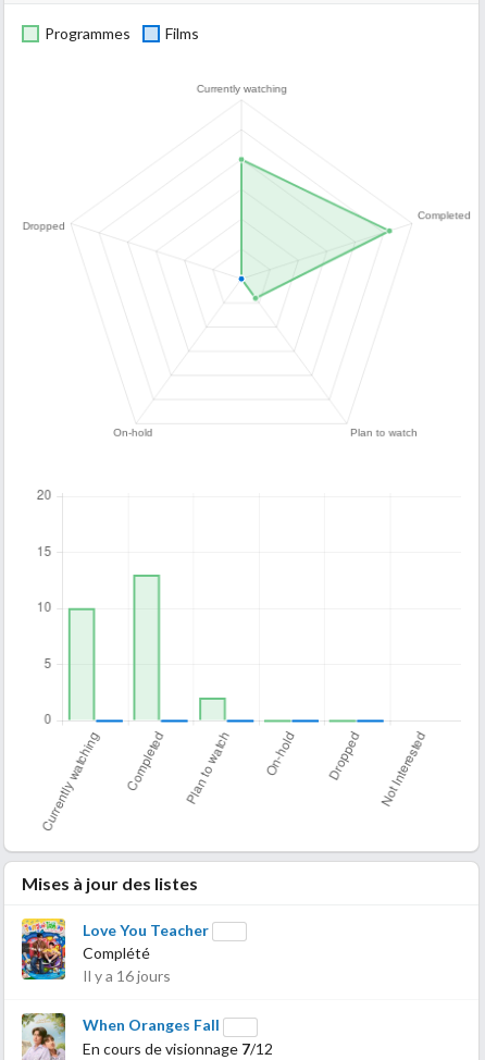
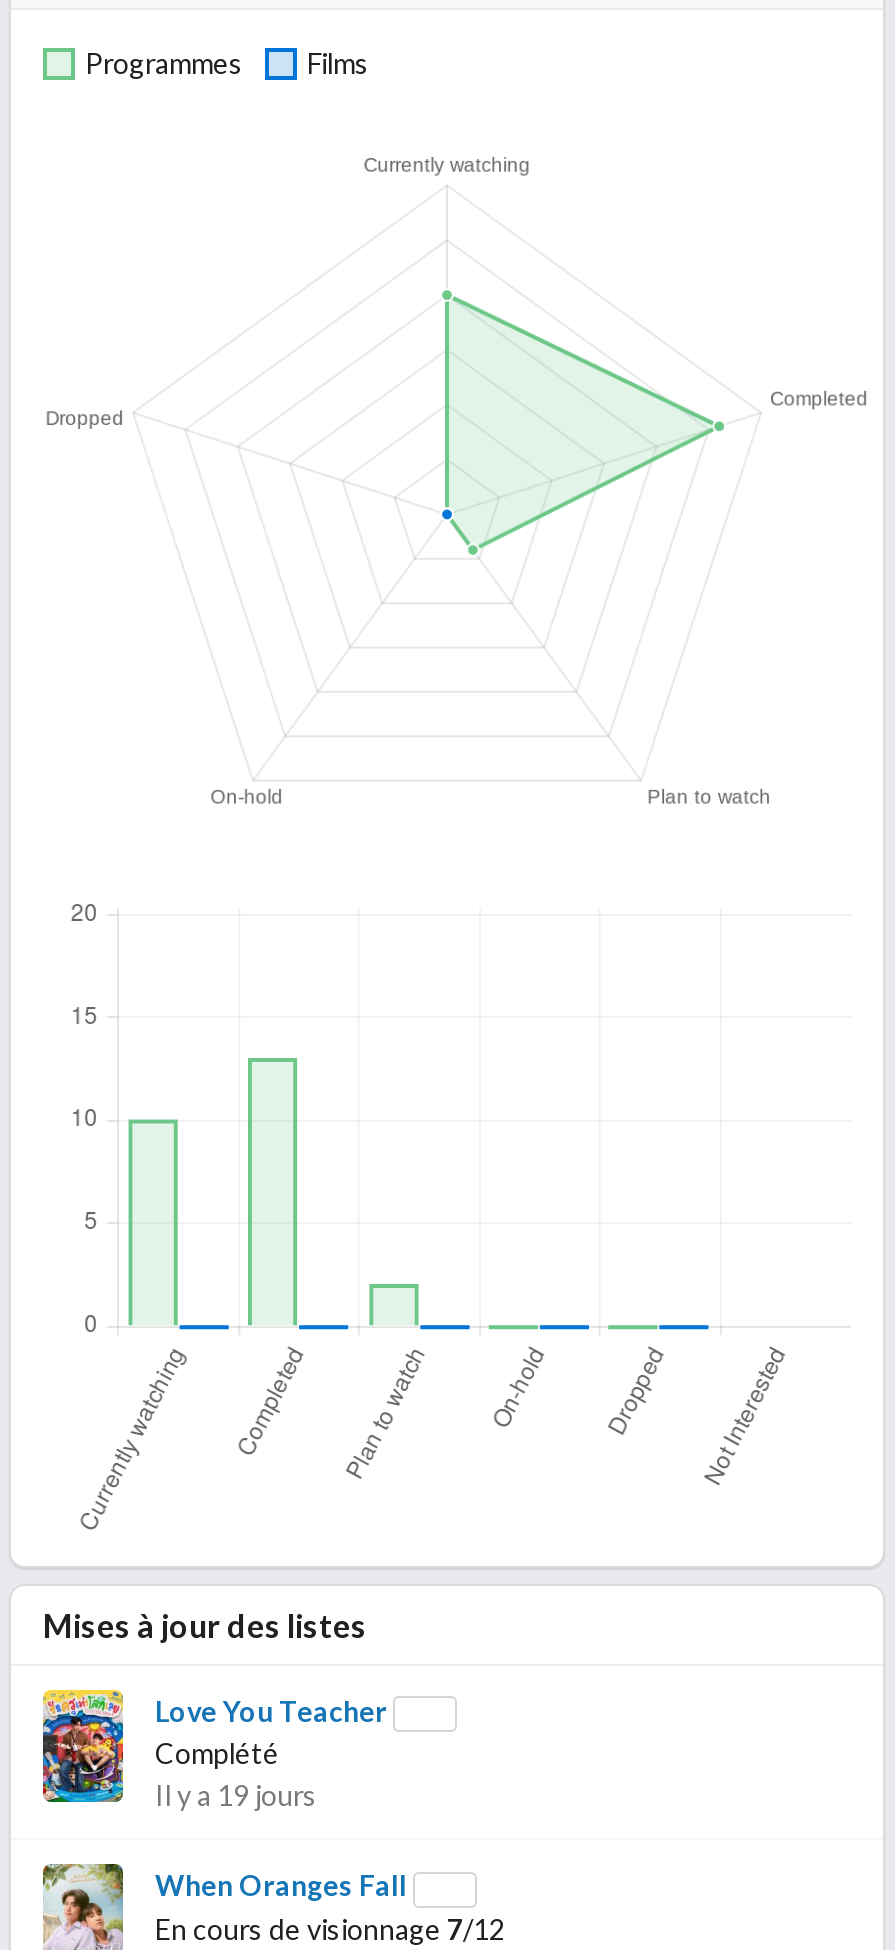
- Il y a 16 jours
+ Il y a 19 jours
